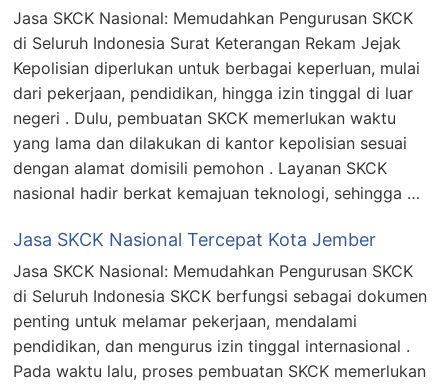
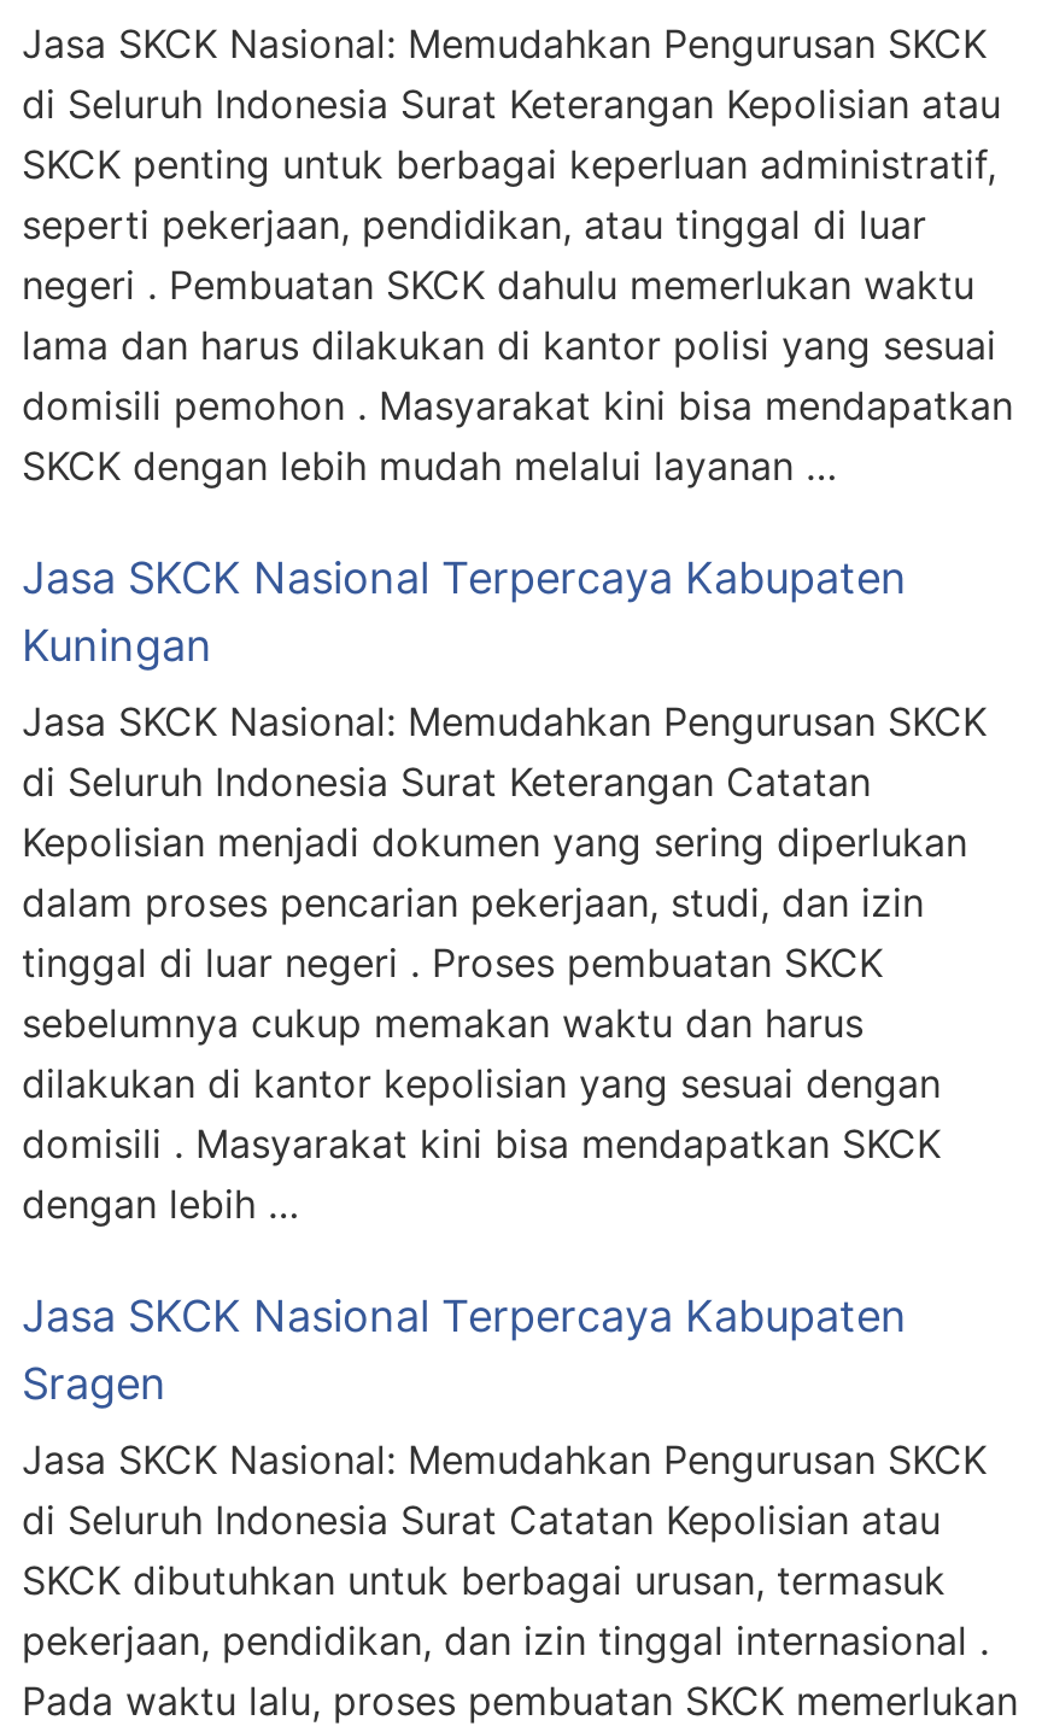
- di Seluruh Indonesia Surat Keterangan Rekam Jejak
- Kepolisian diperlukan untuk berbagai keperluan, mulai
- dari pekerjaan, pendidikan, hingga izin tinggal di luar
- negeri . Dulu, pembuatan SKCK memerlukan waktu
- yang lama dan dilakukan di kantor kepolisian sesuai
- dengan alamat domisili pemohon . Layanan SKCK
- nasional hadir berkat kemajuan teknologi, sehingga …
+ di Seluruh Indonesia Surat Keterangan Kepolisian atau
+ SKCK penting untuk berbagai keperluan administratif,
+ seperti pekerjaan, pendidikan, atau tinggal di luar
+ negeri . Pembuatan SKCK dahulu memerlukan waktu
+ lama dan harus dilakukan di kantor polisi yang sesuai
+ domisili pemohon . Masyarakat kini bisa mendapatkan
+ SKCK dengan lebih mudah melalui layanan …

- Jasa SKCK Nasional Tercepat Kota Jember
+ Jasa SKCK Nasional Terpercaya Kabupaten
+ Kuningan

- di Seluruh Indonesia SKCK berfungsi sebagai dokumen
- penting untuk melamar pekerjaan, mendalami
- pendidikan, dan mengurus izin tinggal internasional .
+ di Seluruh Indonesia Surat Keterangan Catatan
+ Kepolisian menjadi dokumen yang sering diperlukan
+ dalam proses pencarian pekerjaan, studi, dan izin
+ tinggal di luar negeri . Proses pembuatan SKCK
+ sebelumnya cukup memakan waktu dan harus
+ dilakukan di kantor kepolisian yang sesuai dengan
+ domisili . Masyarakat kini bisa mendapatkan SKCK
+ dengan lebih …
+ Jasa SKCK Nasional Terpercaya Kabupaten
+ Sragen
+ Jasa SKCK Nasional: Memudahkan Pengurusan SKCK
+ di Seluruh Indonesia Surat Catatan Kepolisian atau
+ SKCK dibutuhkan untuk berbagai urusan, termasuk
+ pekerjaan, pendidikan, dan izin tinggal internasional .
